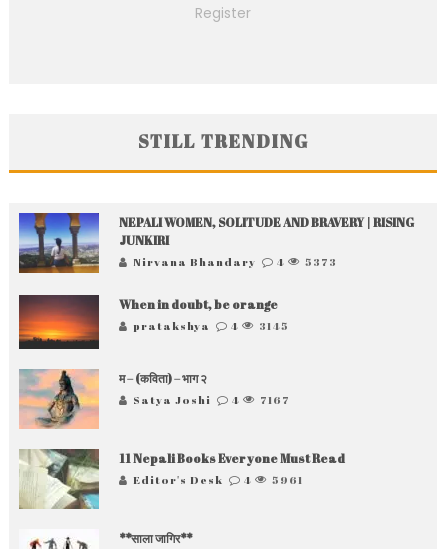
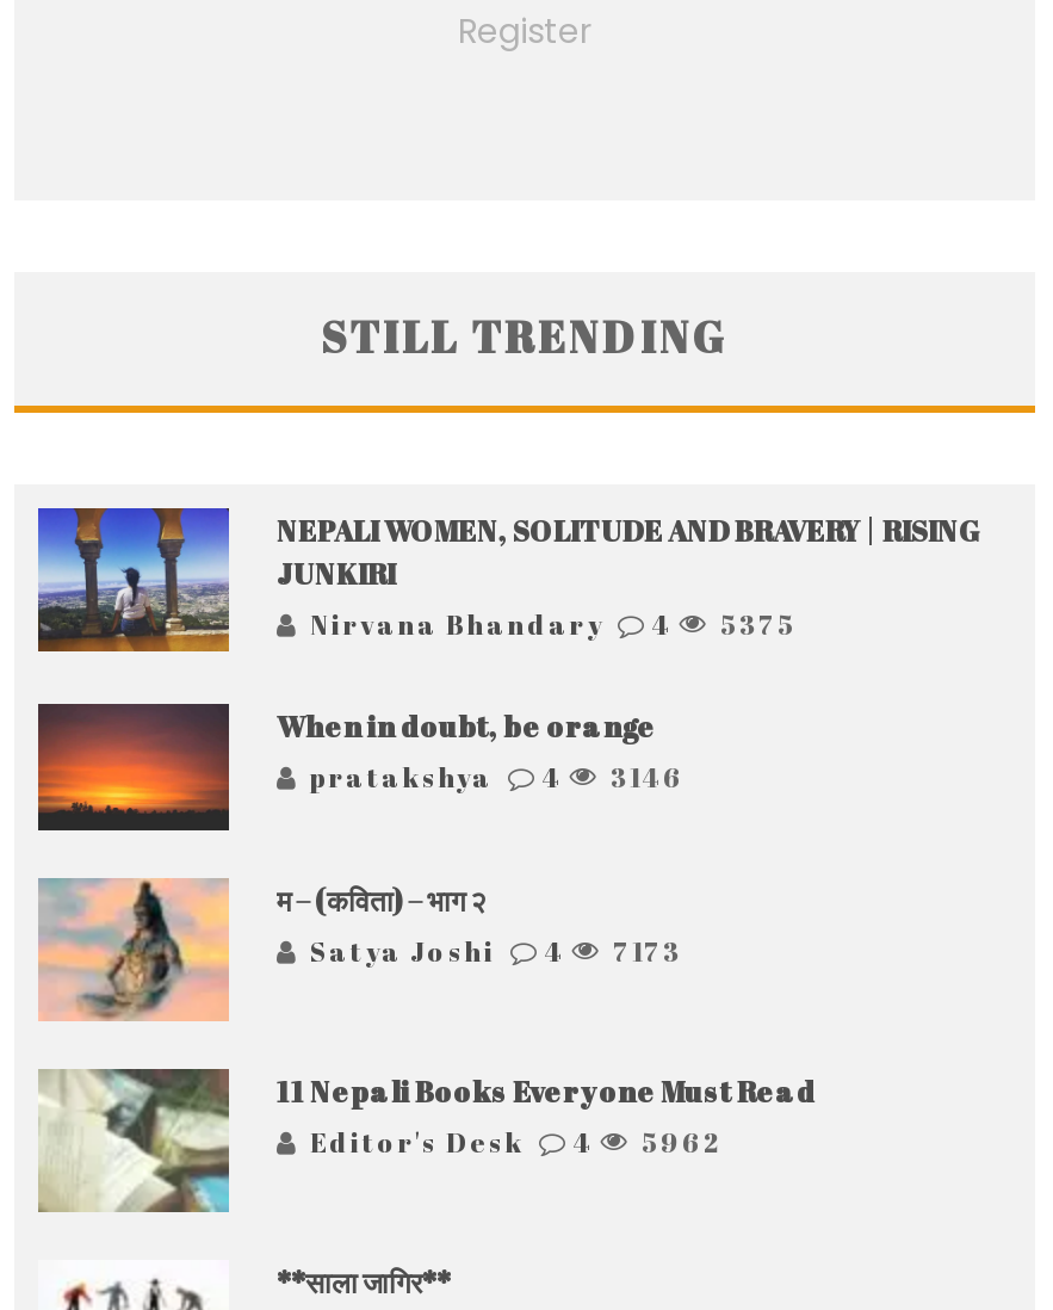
- Nirvana Bhandary 4 5373
+ Nirvana Bhandary 4 5375

- pratakshya 4 3145
+ pratakshya 4 3146

- Satya Joshi 4 7167
+ Satya Joshi 4 7173

- Editor's Desk 4 5961
+ Editor's Desk 4 5962
